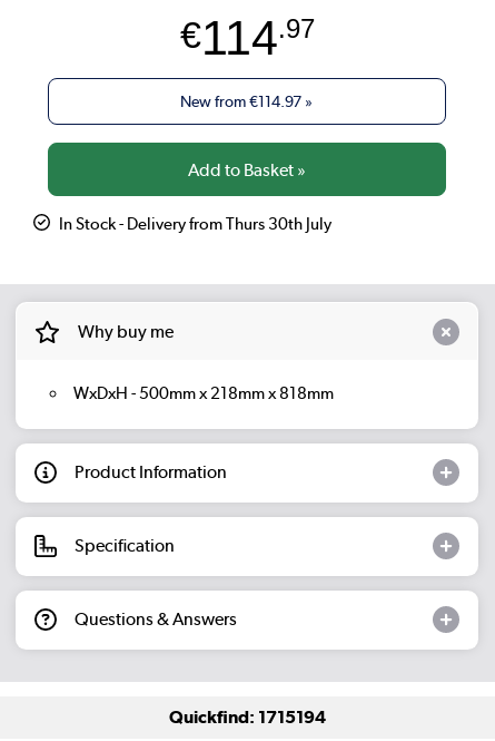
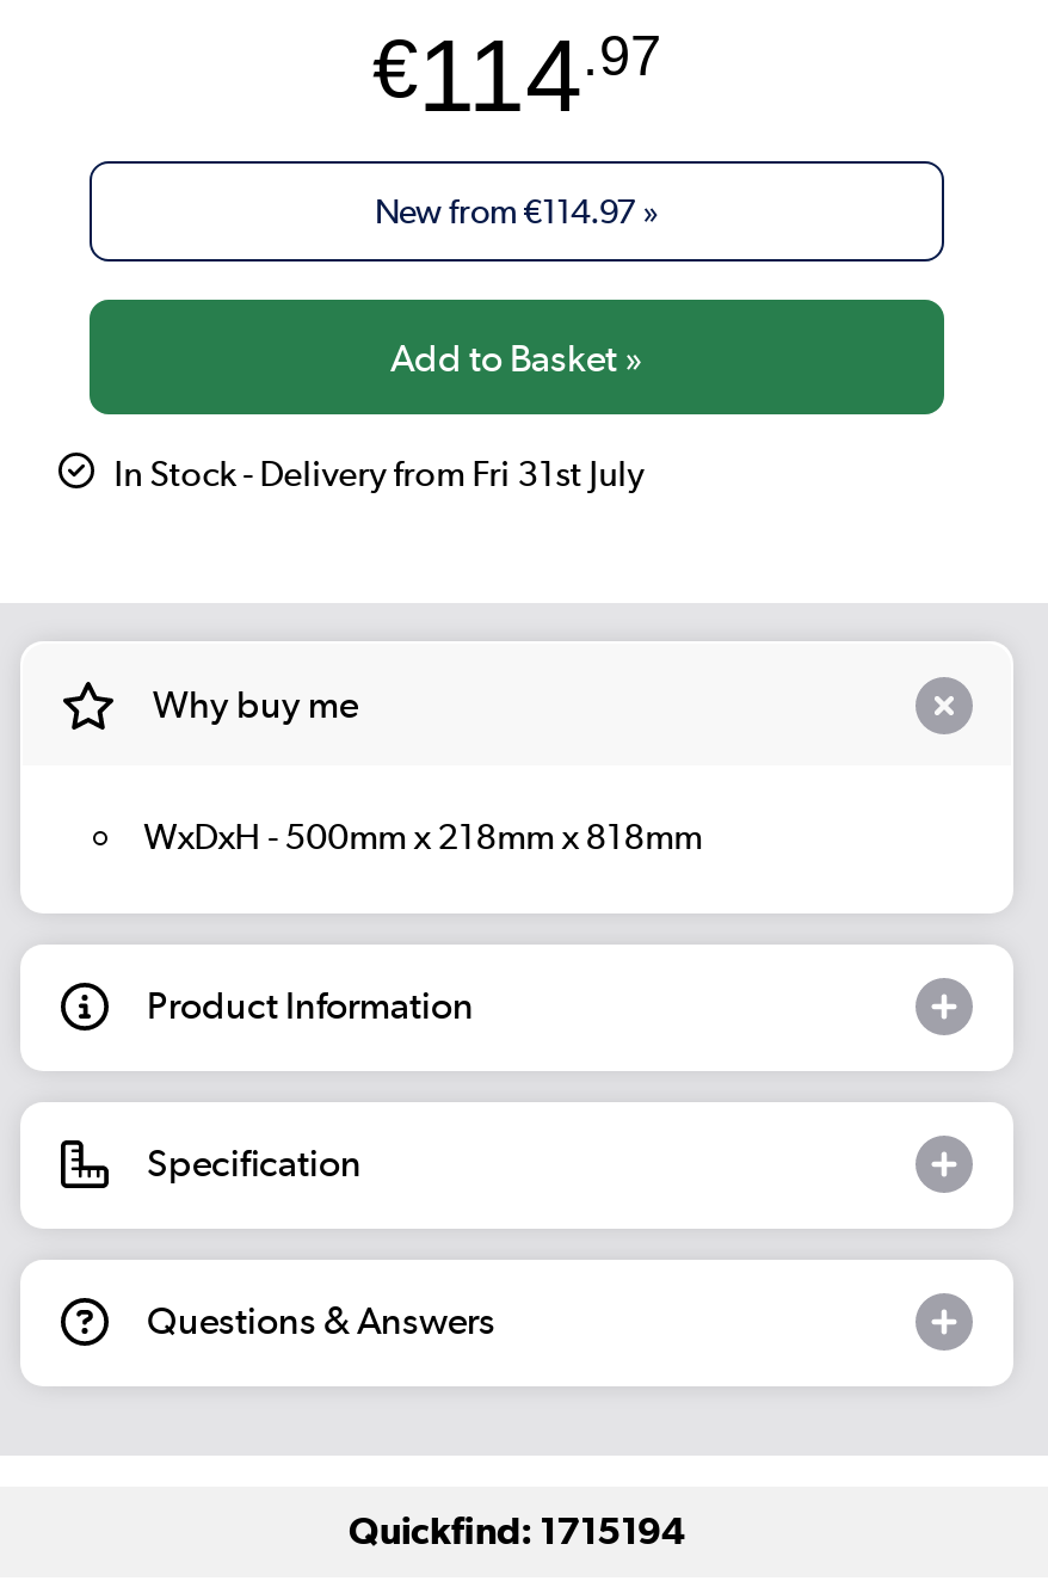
- In Stock - Delivery from Thurs 30th July
+ In Stock - Delivery from Fri 31st July
